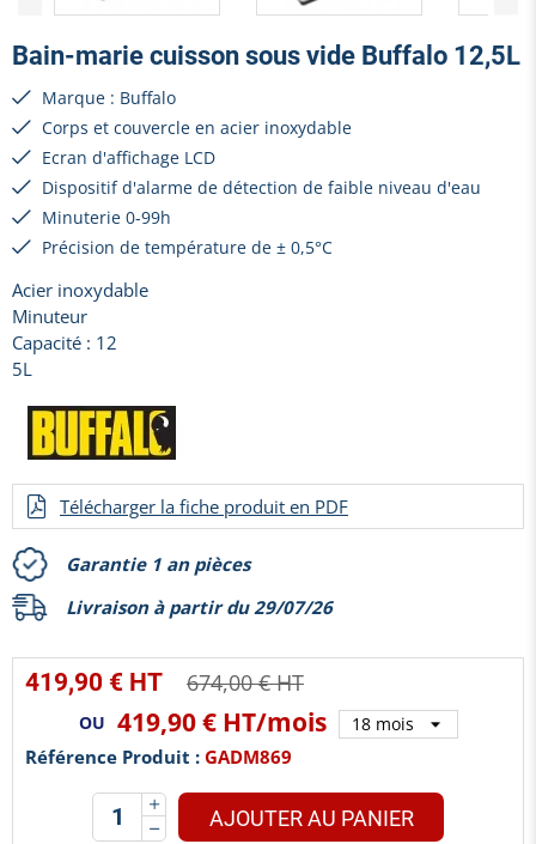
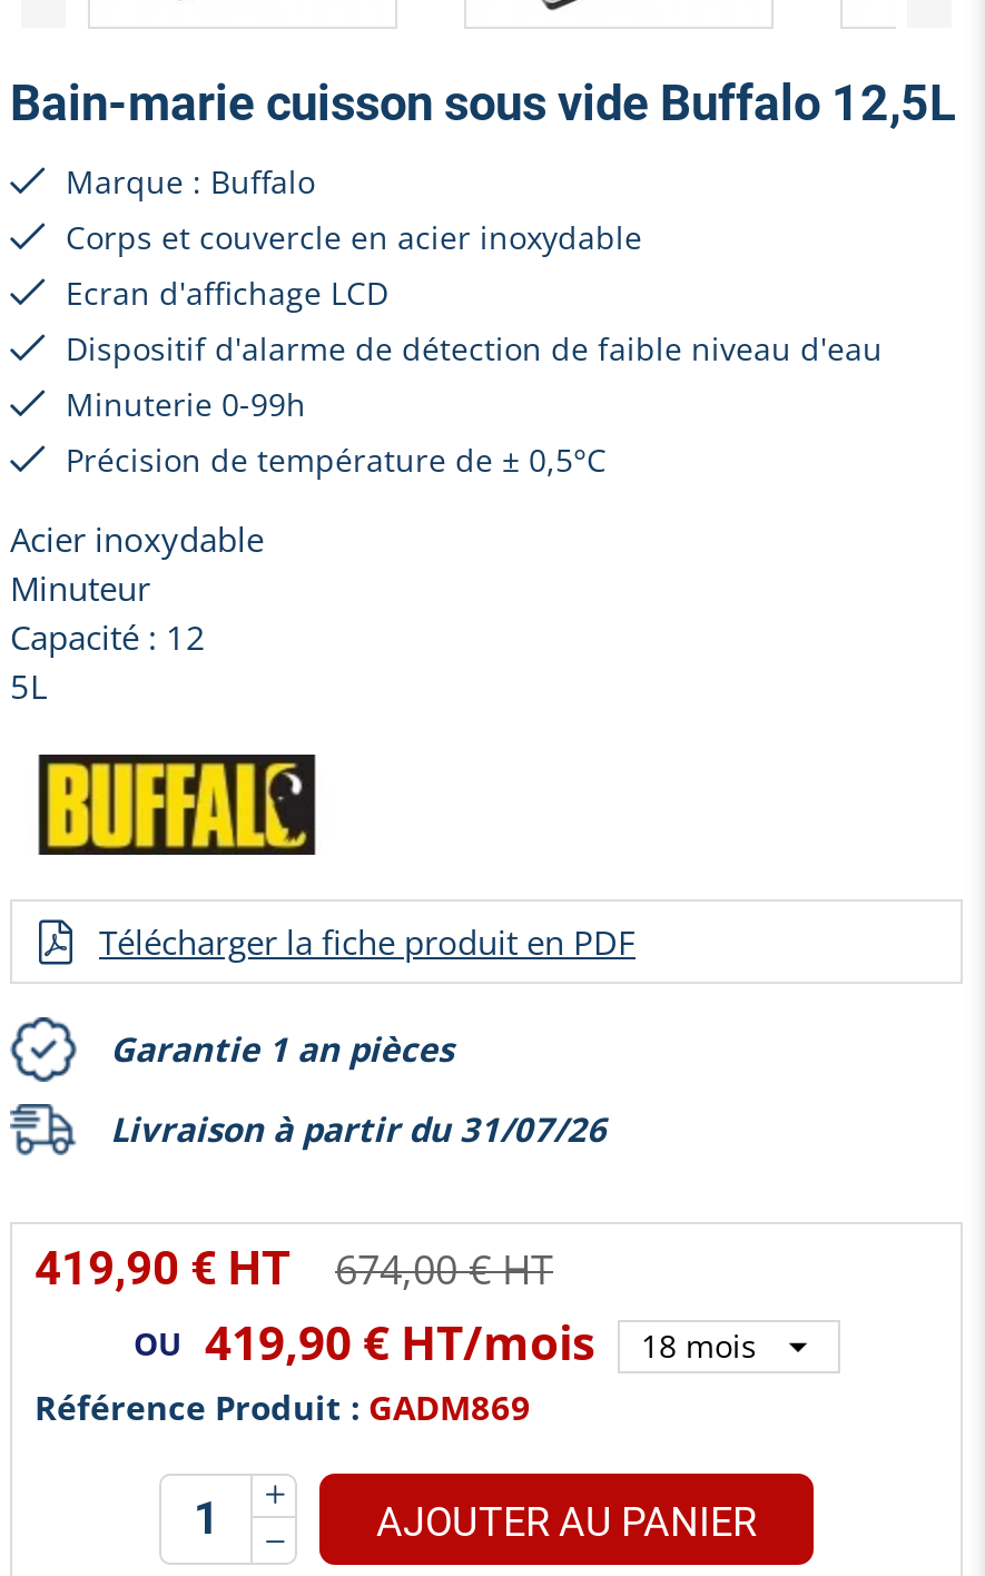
- Livraison à partir du 29/07/26
+ Livraison à partir du 31/07/26
